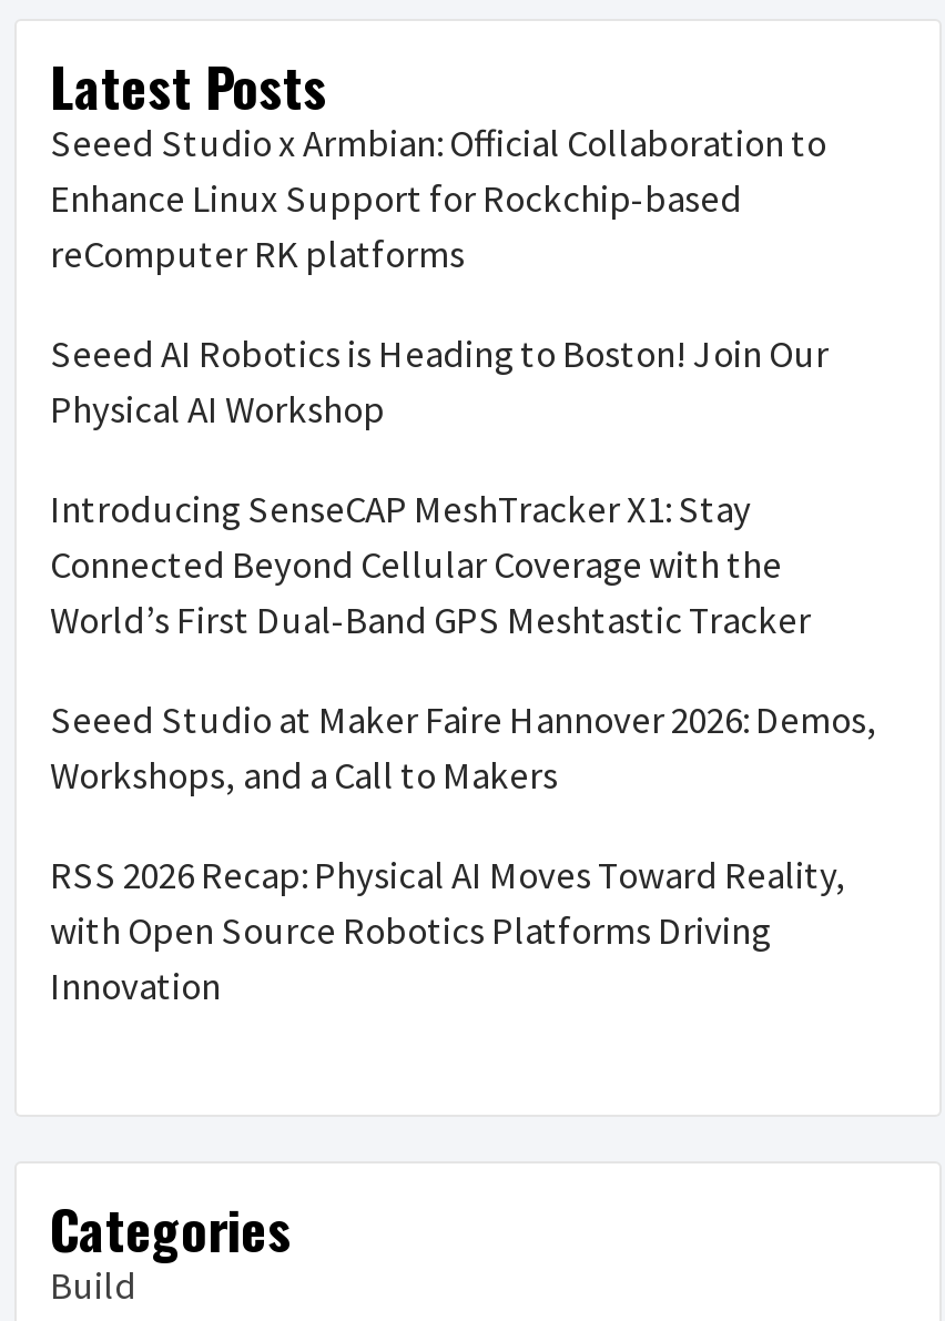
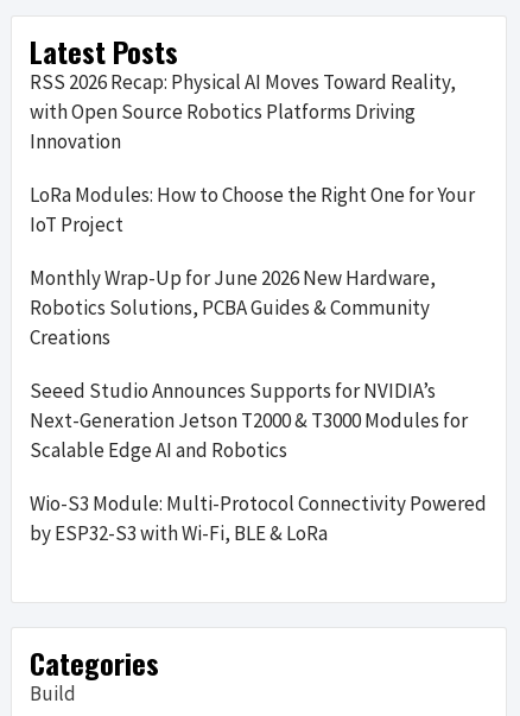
- Seeed Studio x Armbian: Official Collaboration to
- Enhance Linux Support for Rockchip-based
- reComputer RK platforms
- Seeed AI Robotics is Heading to Boston! Join Our
- Physical AI Workshop
- Introducing SenseCAP MeshTracker X1: Stay
- Connected Beyond Cellular Coverage with the
- World’s First Dual-Band GPS Meshtastic Tracker
- Seeed Studio at Maker Faire Hannover 2026: Demos,
- Workshops, and a Call to Makers

moved up: RSS 2026 Recap: Physical AI Moves Toward Reality, | with Open Source Robotics Platforms Driving | Innovation

+ LoRa Modules: How to Choose the Right One for Your
+ IoT Project
+ Monthly Wrap-Up for June 2026 New Hardware,
+ Robotics Solutions, PCBA Guides & Community
+ Creations
+ Seeed Studio Announces Supports for NVIDIA’s
+ Next-Generation Jetson T2000 & T3000 Modules for
+ Scalable Edge AI and Robotics
+ Wio-S3 Module: Multi-Protocol Connectivity Powered
+ by ESP32-S3 with Wi-Fi, BLE & LoRa
